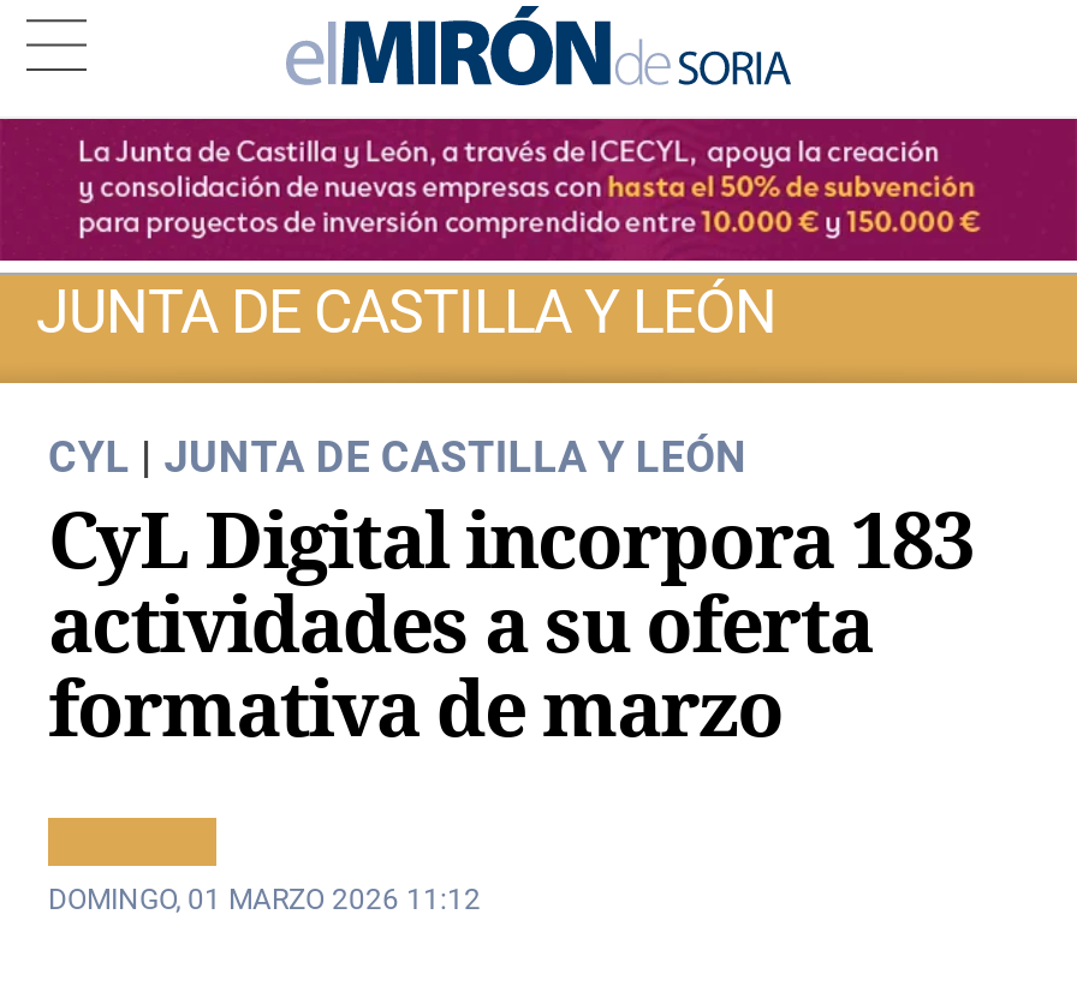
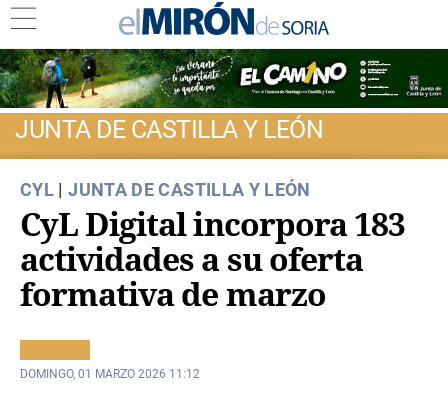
- [image]
+ [image]
